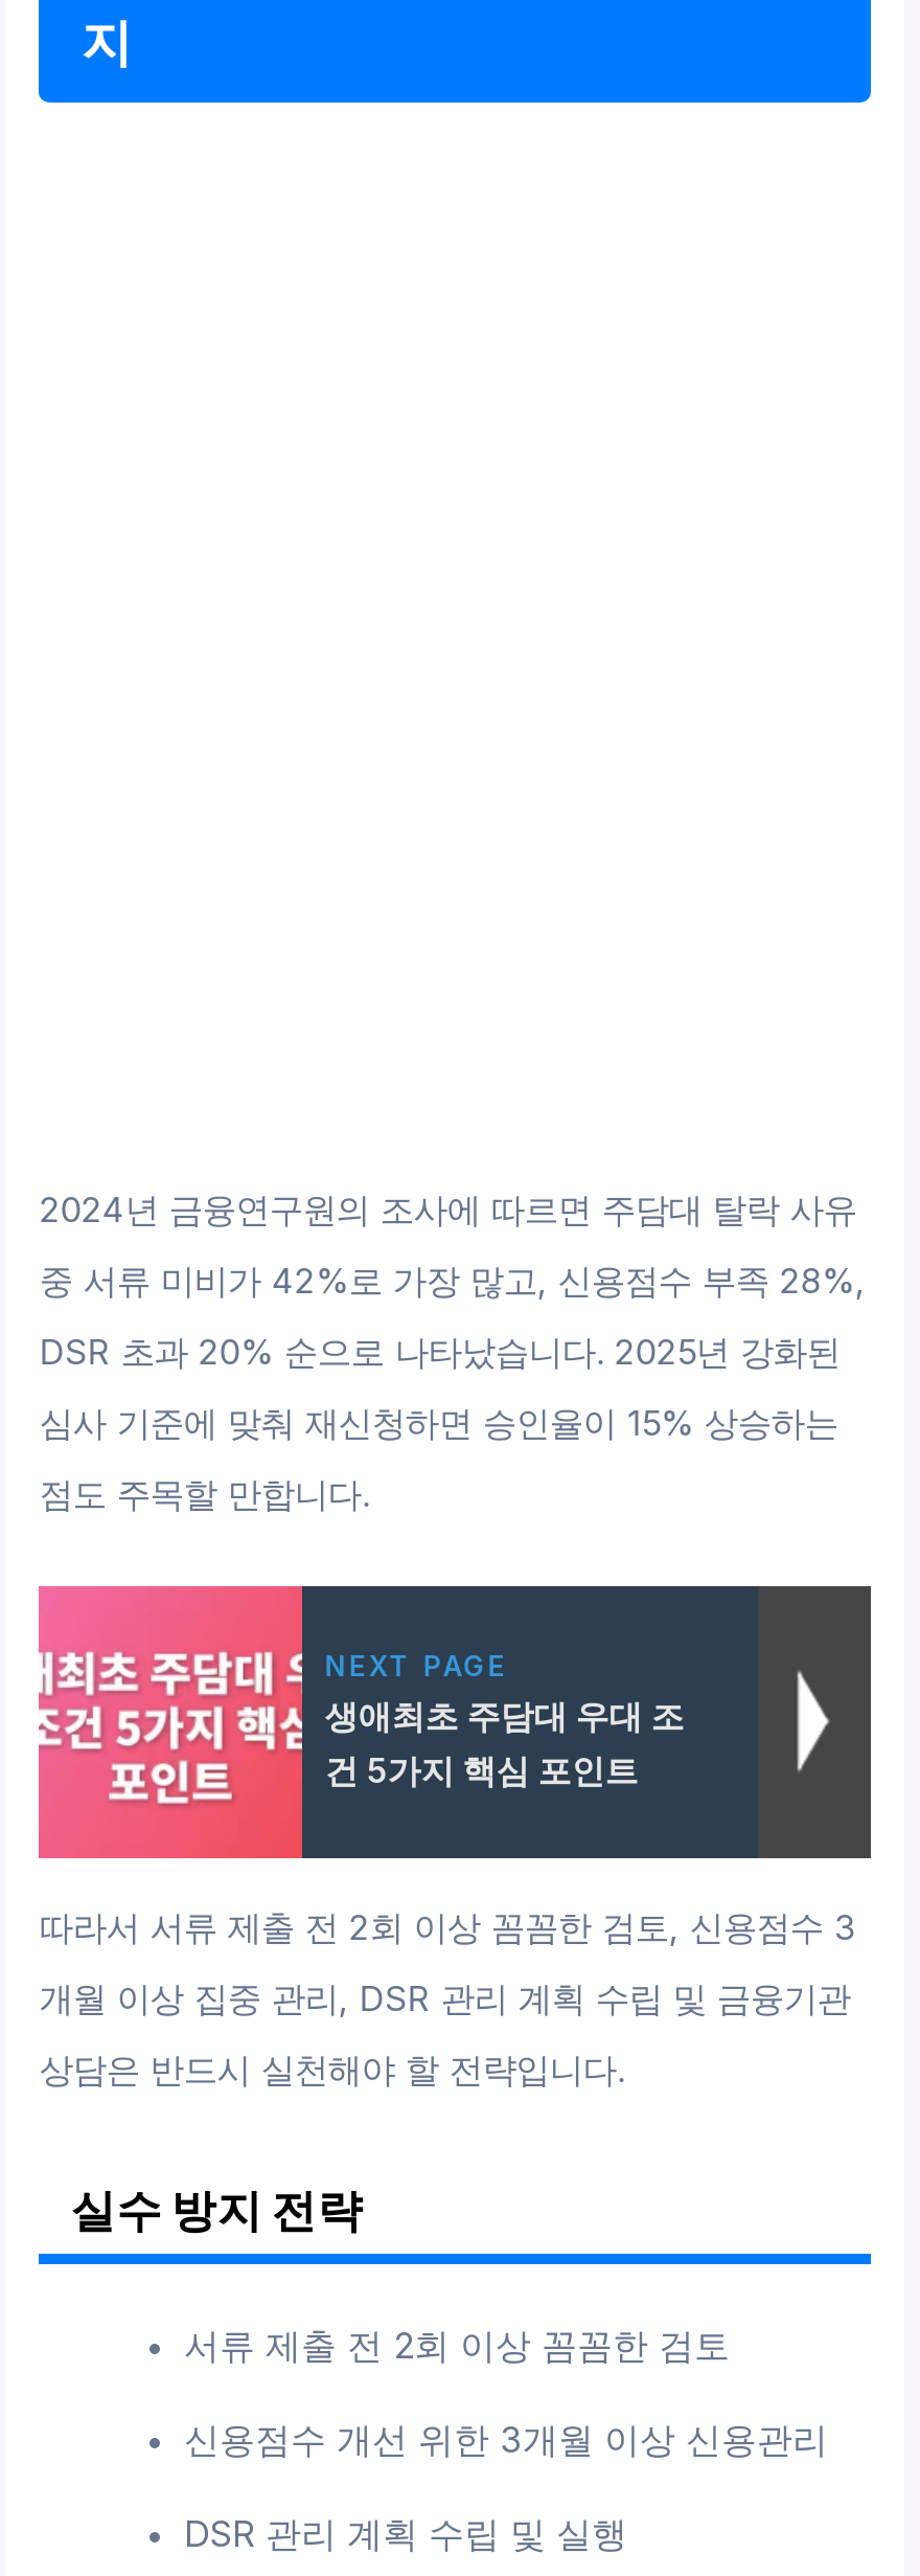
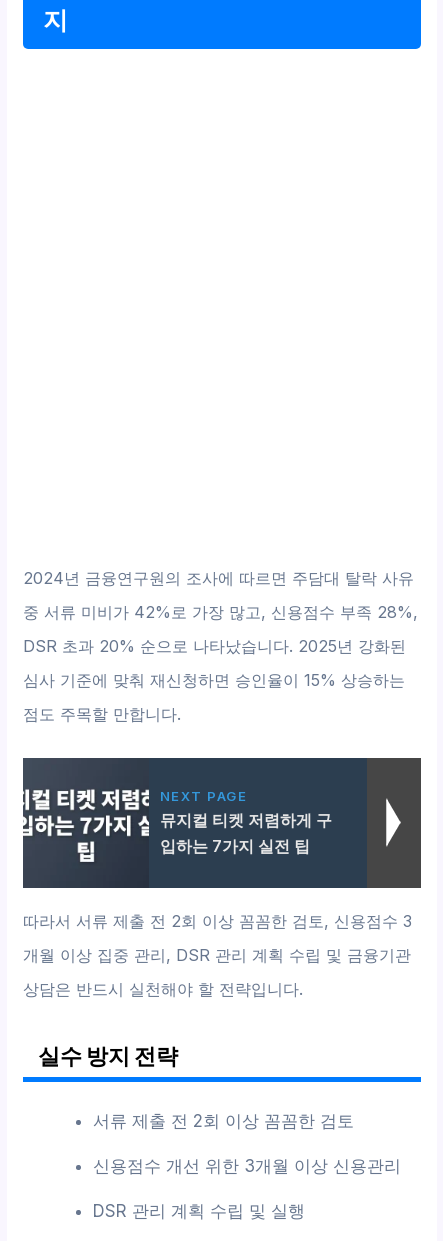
- [image]
- 생애최초 주담대 우대 조
- 건 5가지 핵심 포인트
+ [image]
+ 뮤지컬 티켓 저렴하게 구
+ 입하는 7가지 실전 팁
